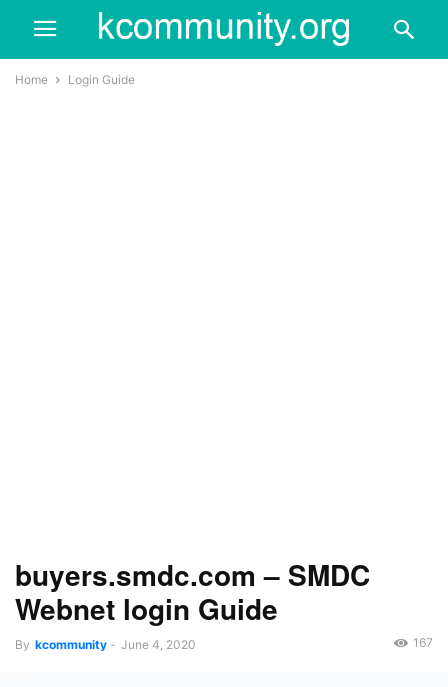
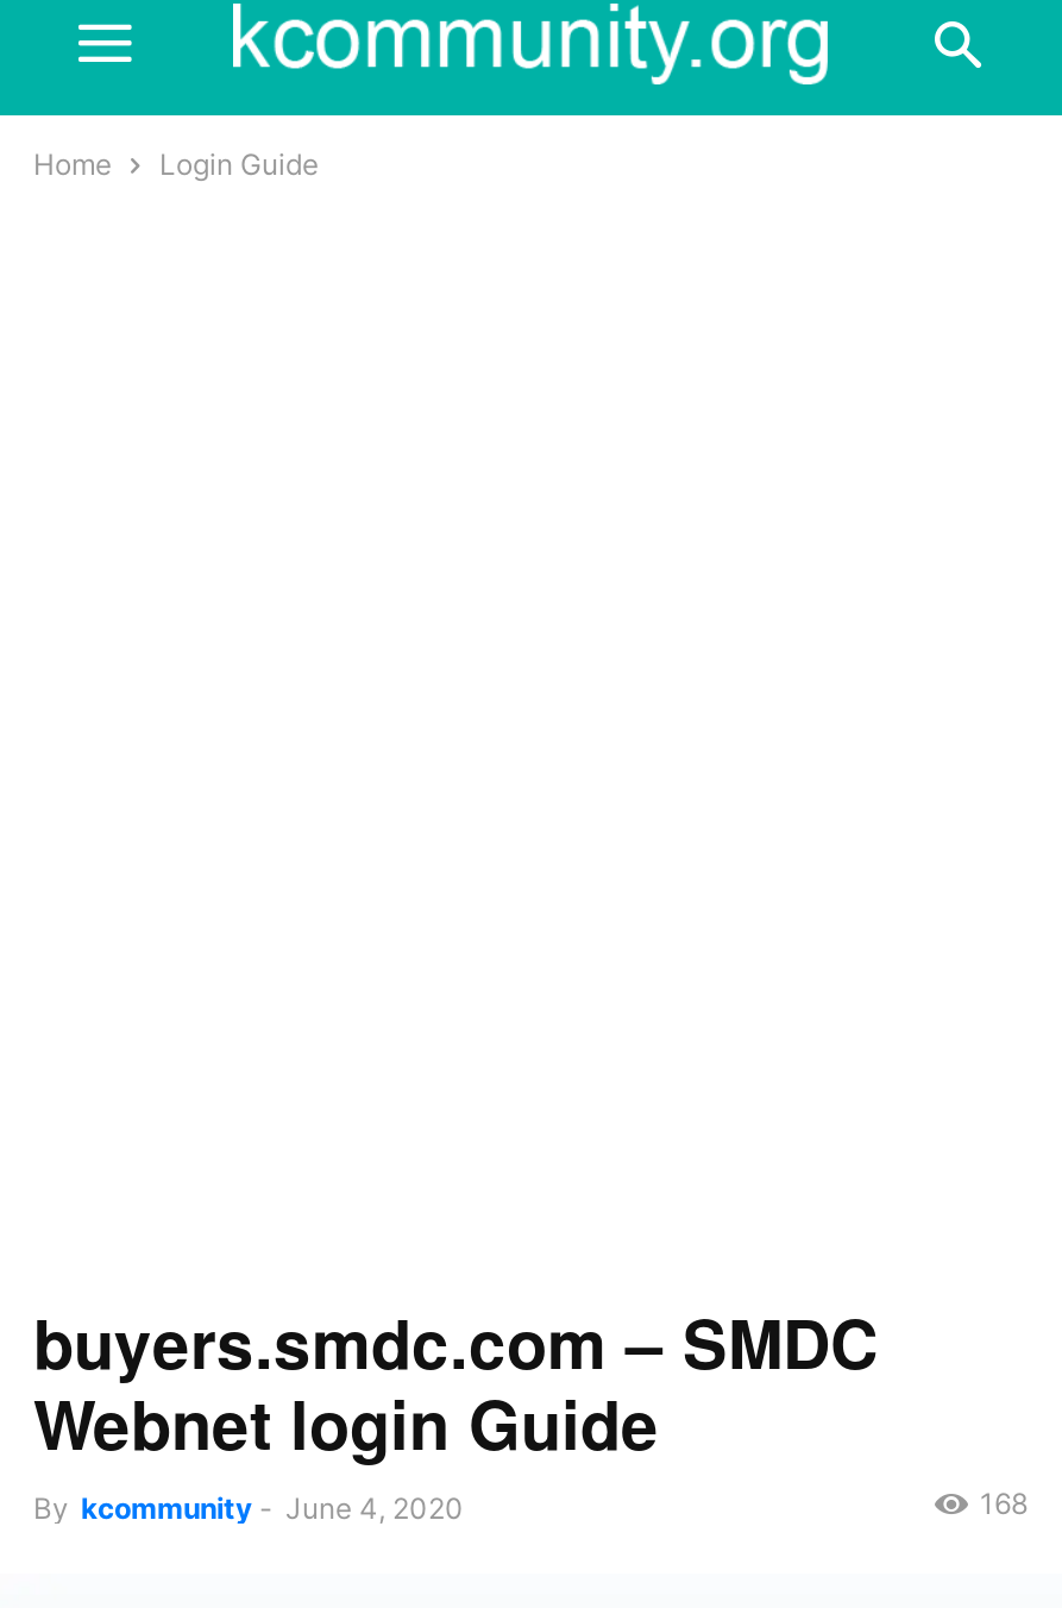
- 167
+ 168
